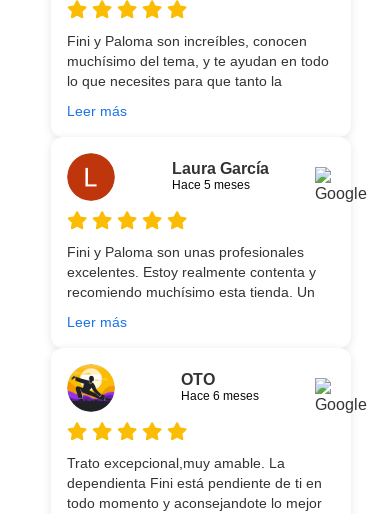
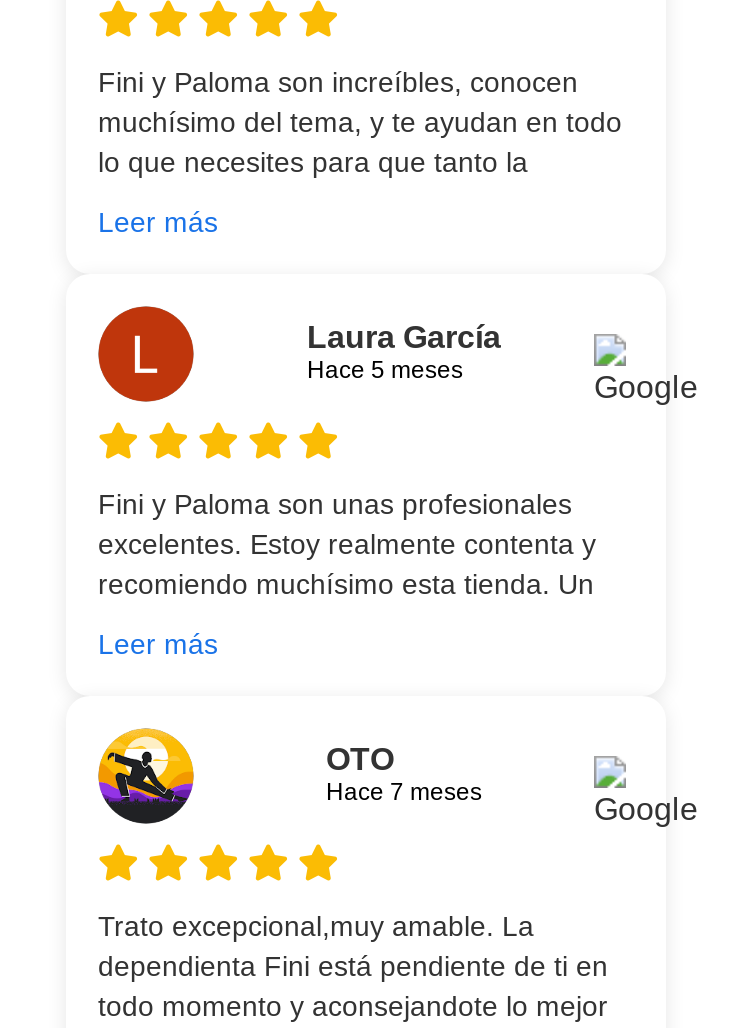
- Hace 6 meses
+ Hace 7 meses
